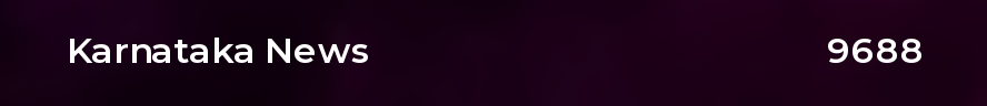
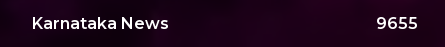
- 9688
+ 9655
